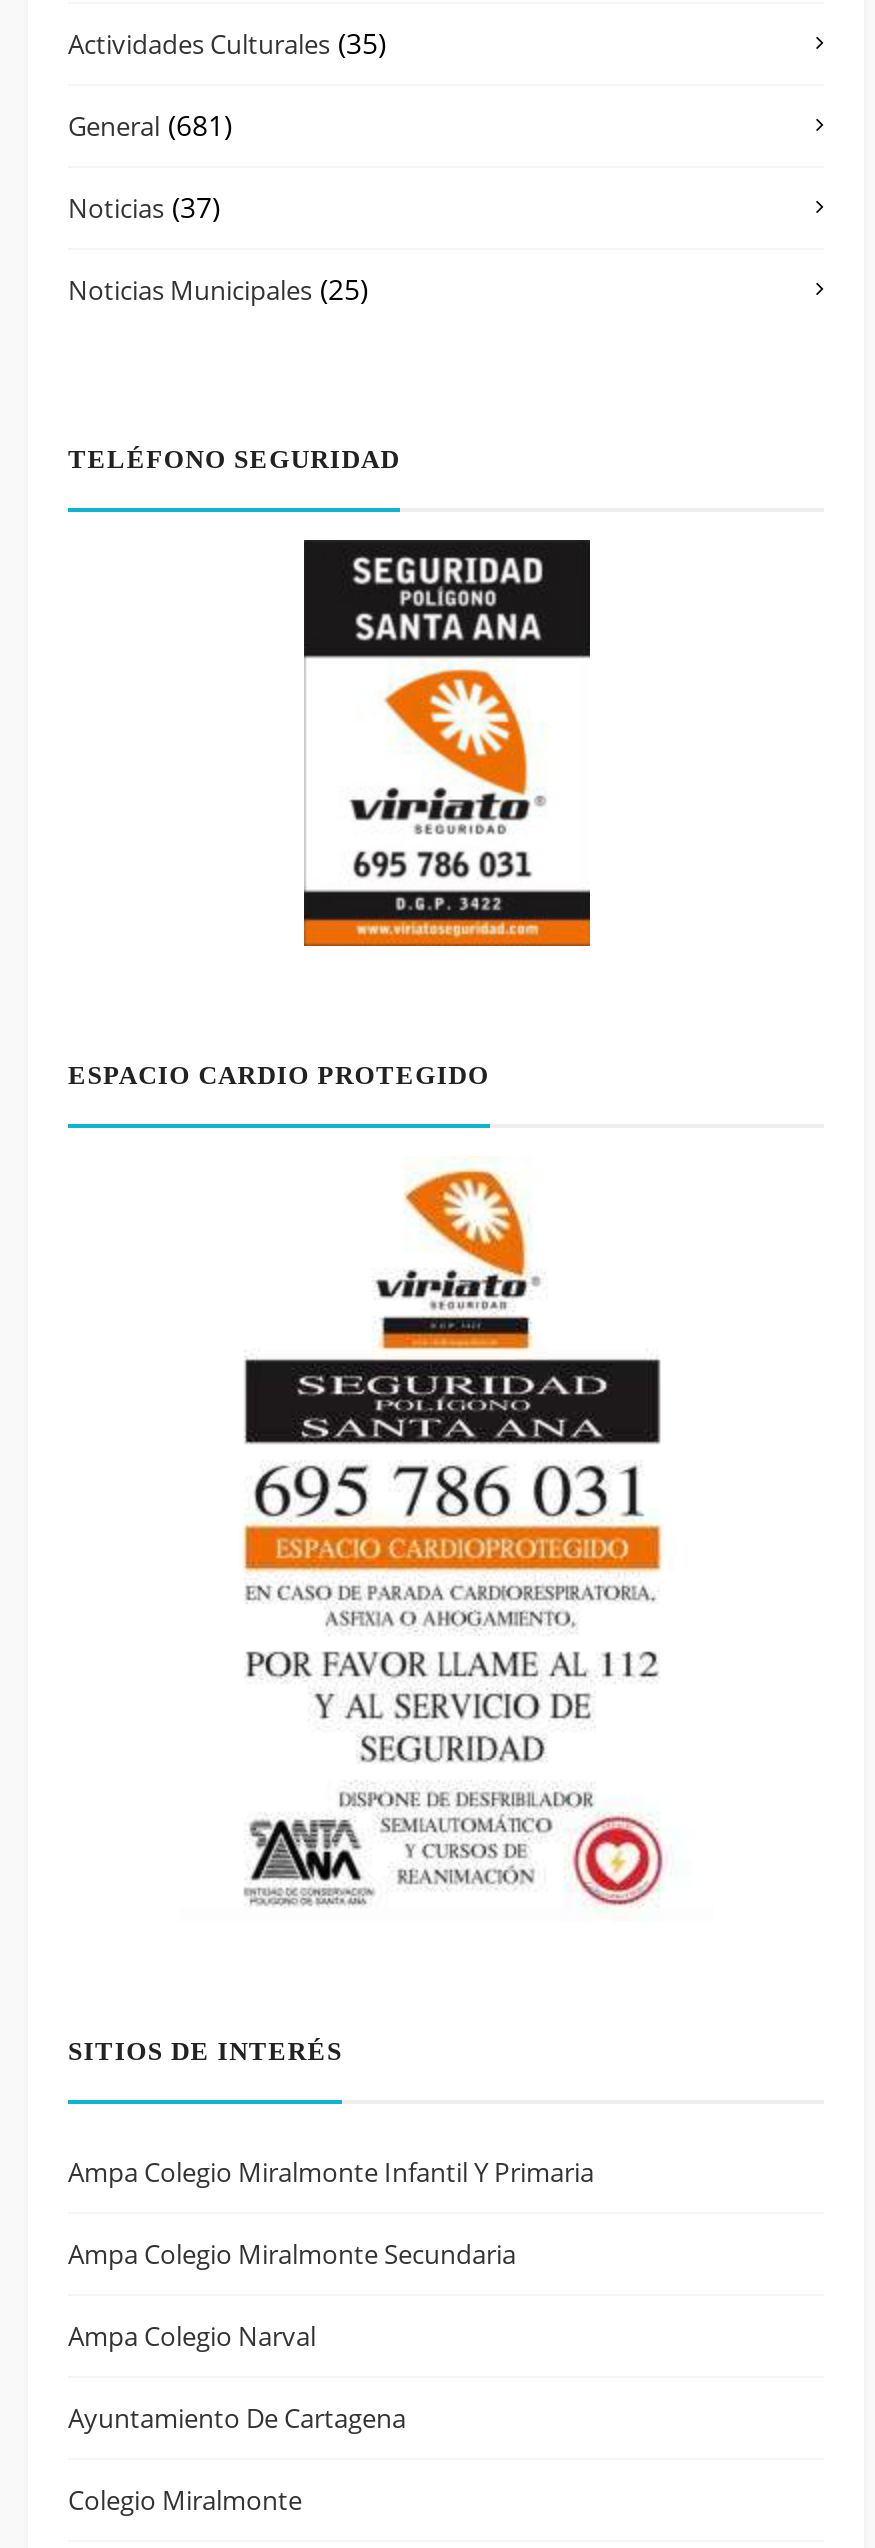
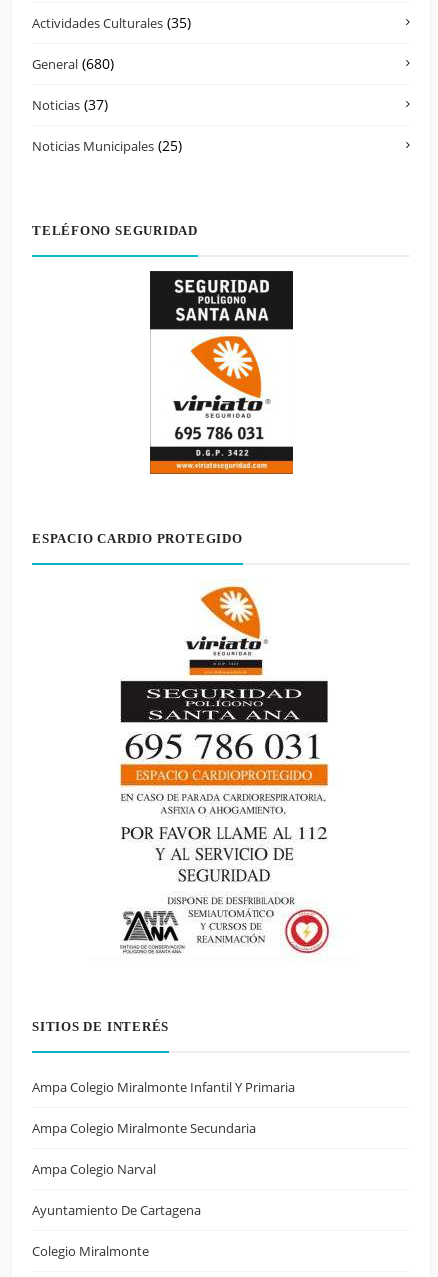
- General (681)
+ General (680)
